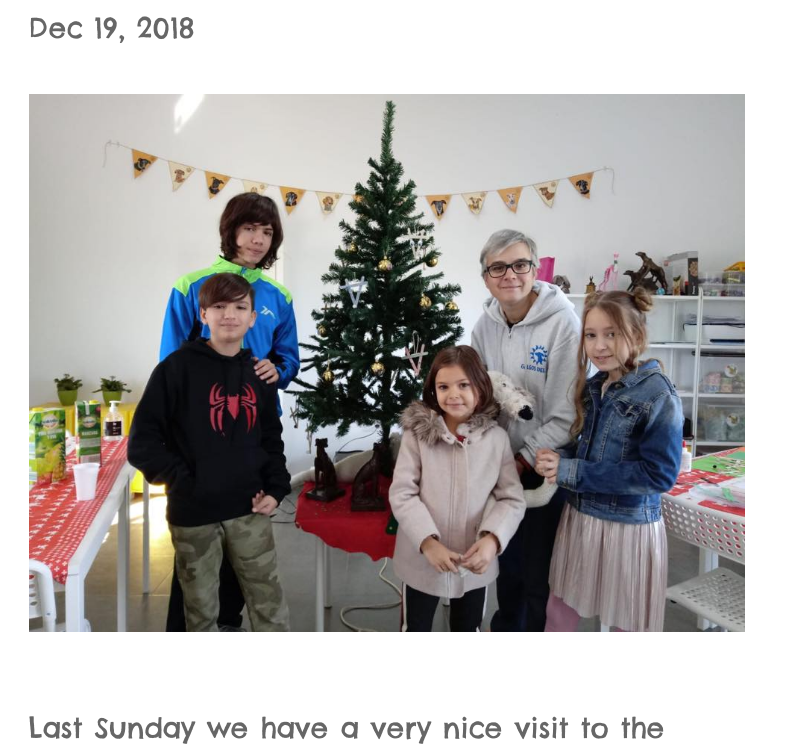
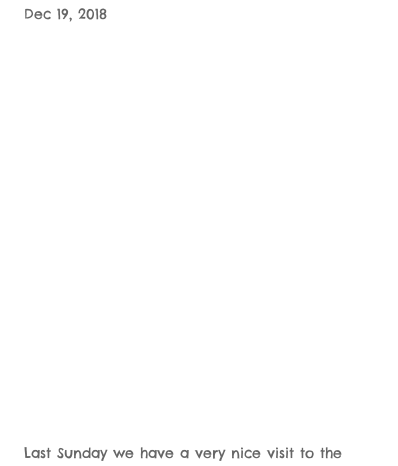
- [image]
